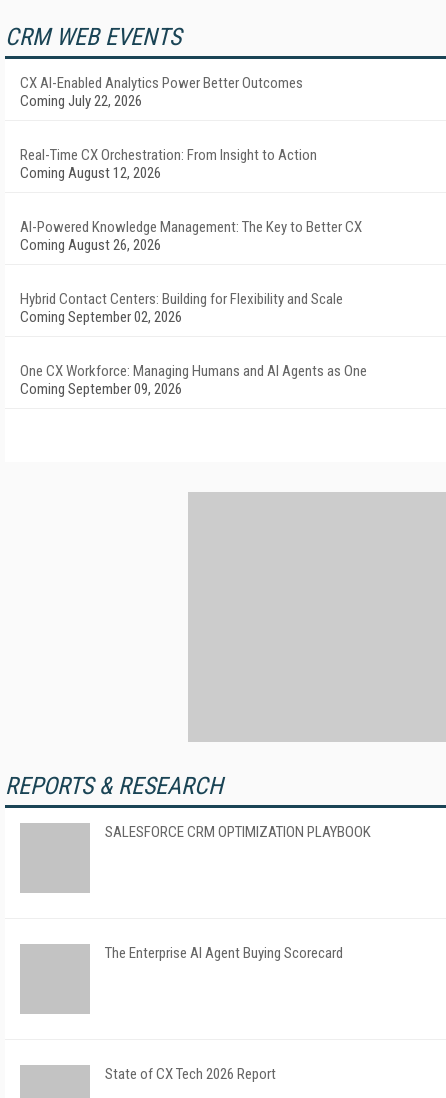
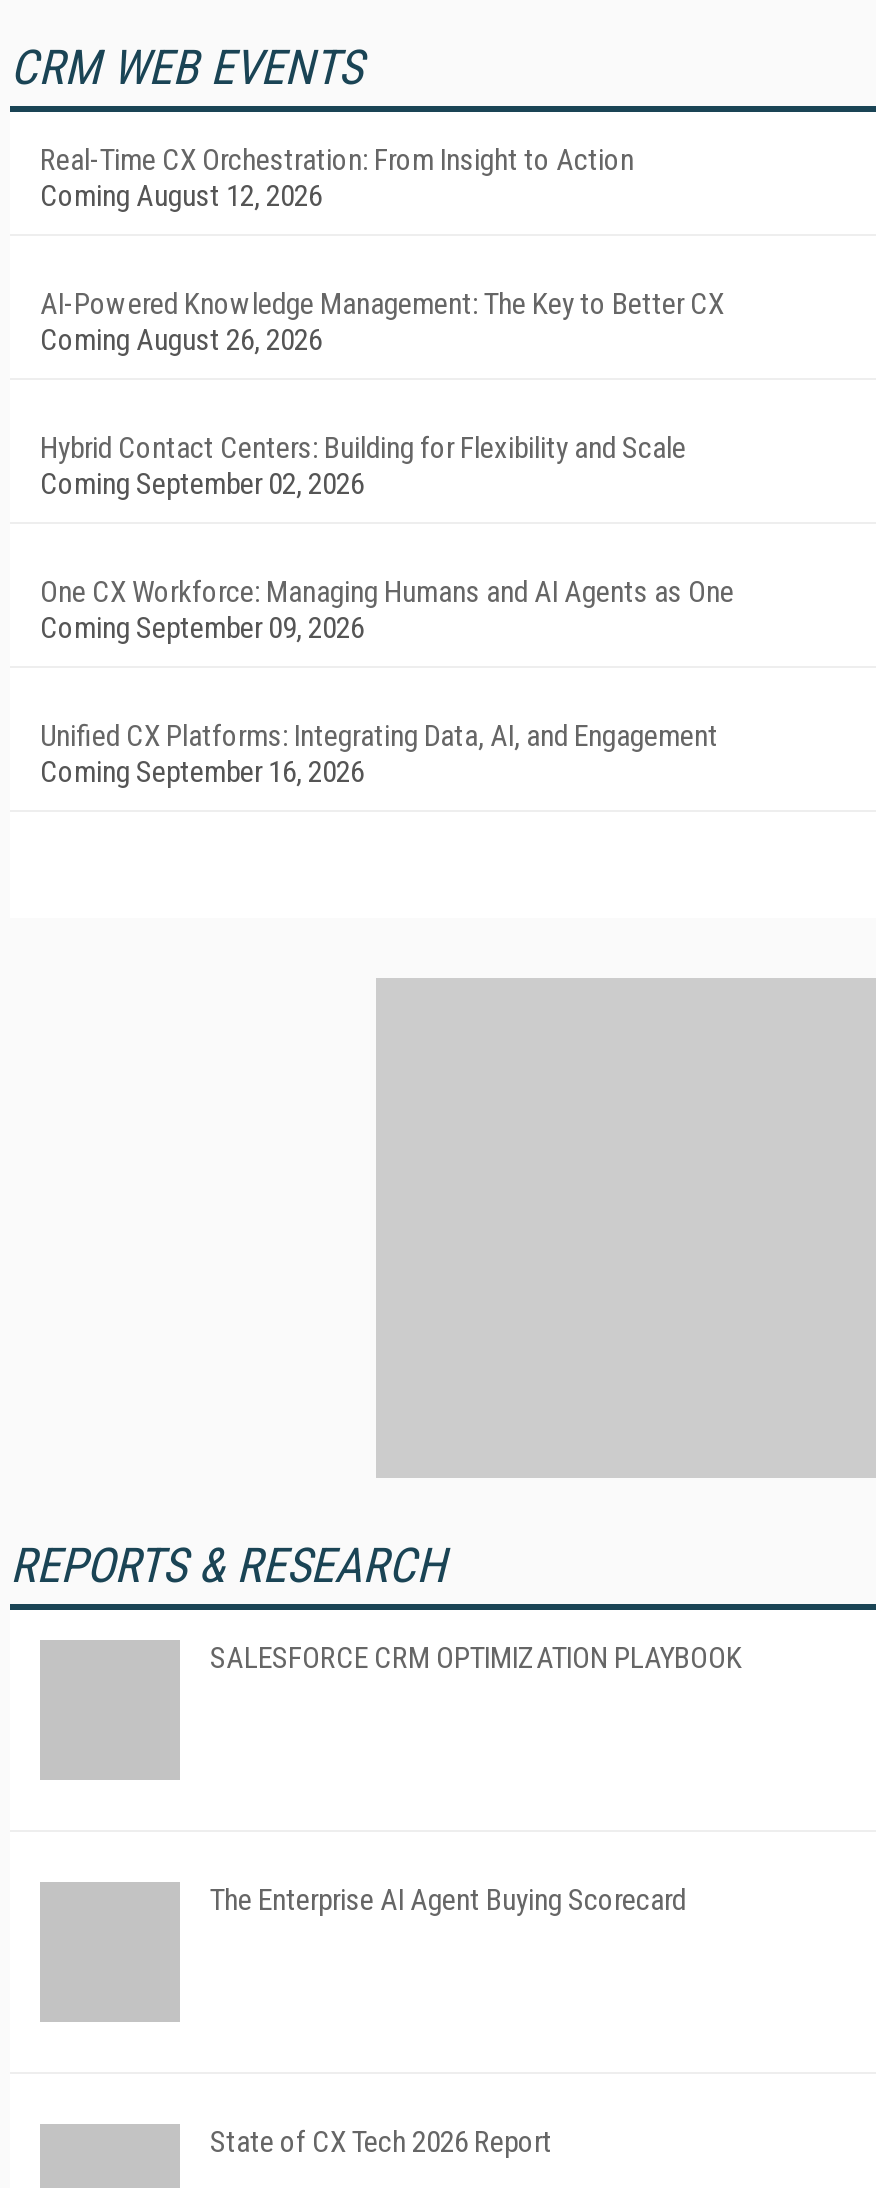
- CX AI-Enabled Analytics Power Better Outcomes
- Coming July 22, 2026

moved up: Real-Time CX Orchestration: From Insight to Action | Coming August 12, 2026 | AI-Powered Knowledge Management: The Key to Better CX | Coming August 26, 2026 | Hybrid Contact Centers: Building for Flexibility and Scale | Coming September 02, 2026 | One CX Workforce: Managing Humans and AI Agents as One | Coming September 09, 2026

+ Unified CX Platforms: Integrating Data, AI, and Engagement
+ Coming September 16, 2026
